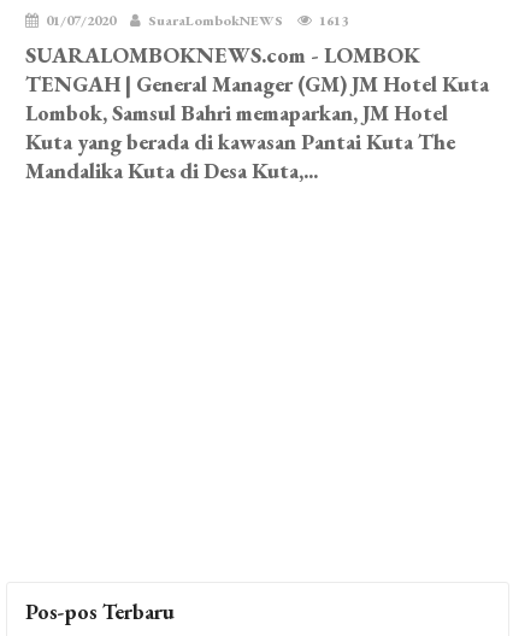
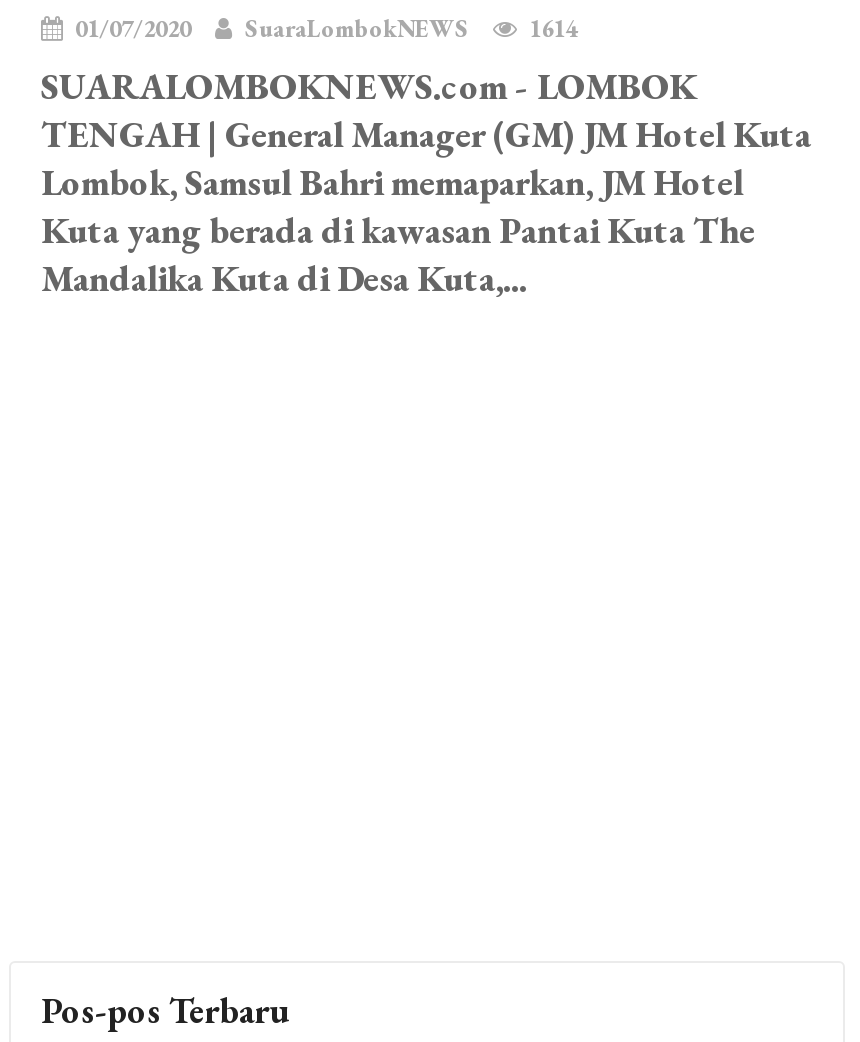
- 01/07/2020 SuaraLombokNEWS 1613
+ 01/07/2020 SuaraLombokNEWS 1614
